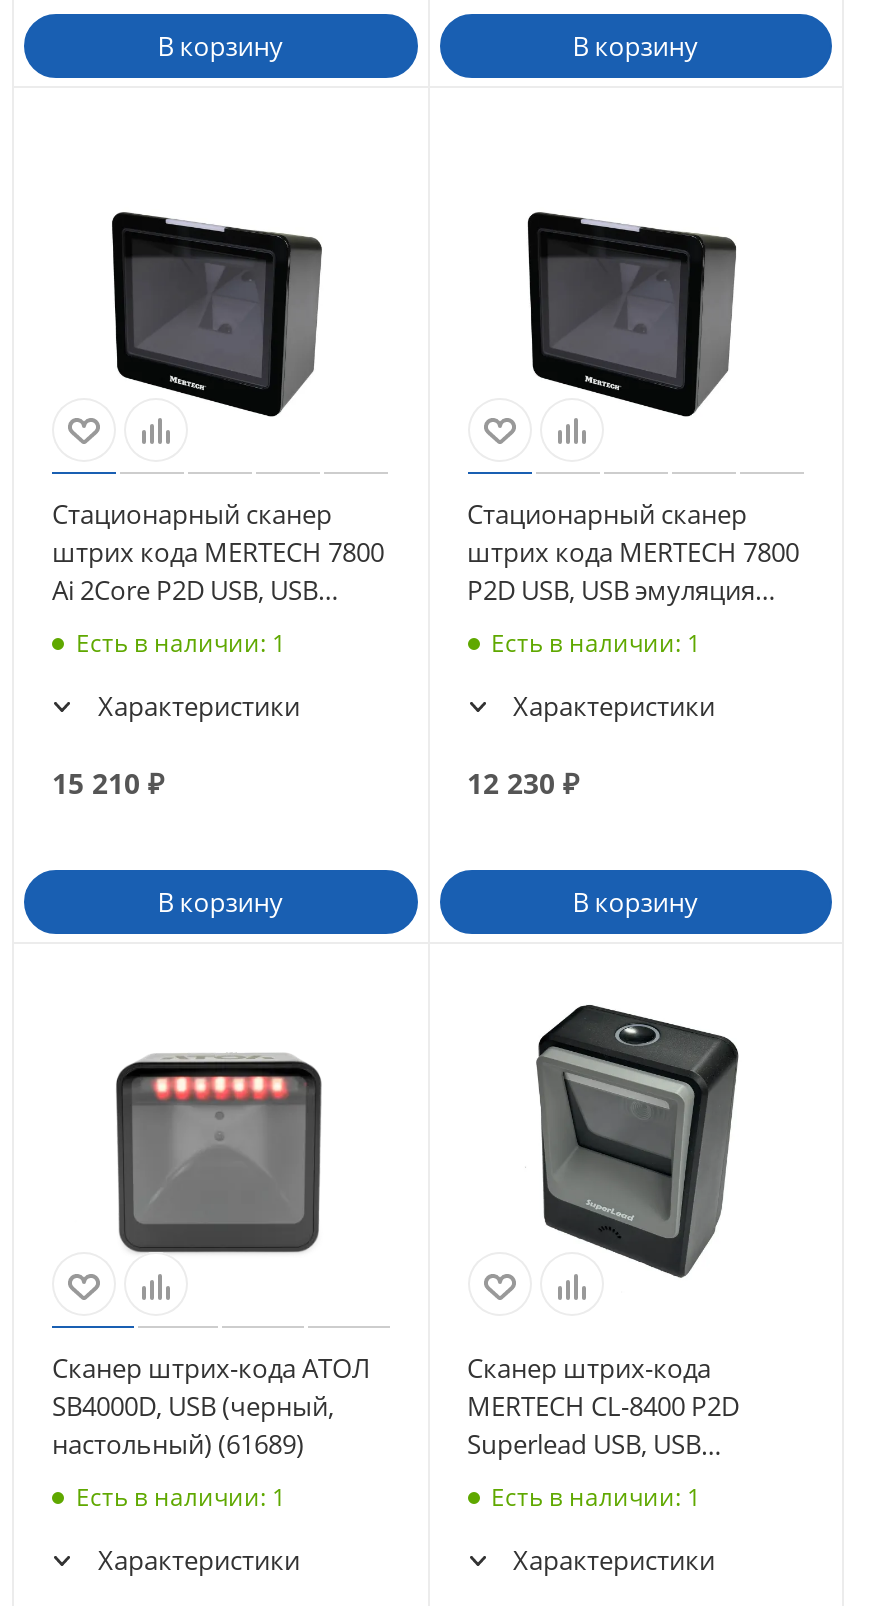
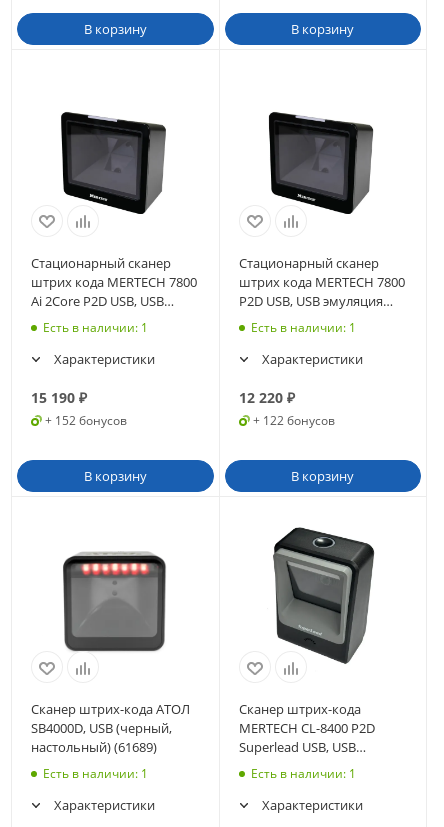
- 15 210 ₽
+ 15 190 ₽
+ + 152 бонусов

- 12 230 ₽
+ 12 220 ₽
+ + 122 бонусов
